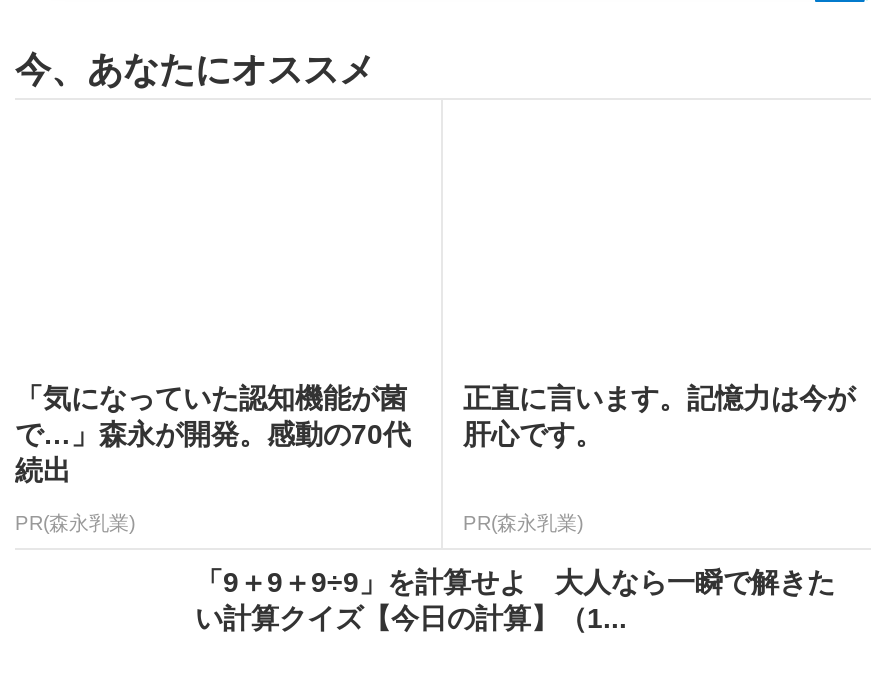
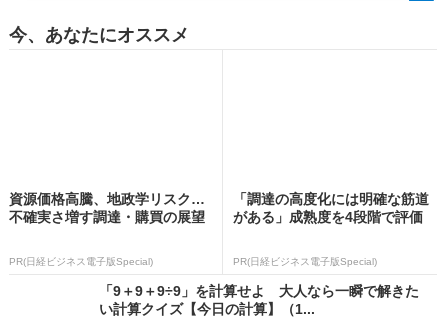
- 「気になっていた認知機能が菌
- で…」森永が開発。感動の70代
- 続出
+ 資源価格高騰、地政学リスク…
+ 不確実さ増す調達・購買の展望

- 正直に言います。記憶力は今が
- 肝心です。
+ 「調達の高度化には明確な筋道
+ がある」成熟度を4段階で評価

- PR(森永乳業)
+ PR(日経ビジネス電子版Special)

- PR(森永乳業)
+ PR(日経ビジネス電子版Special)
